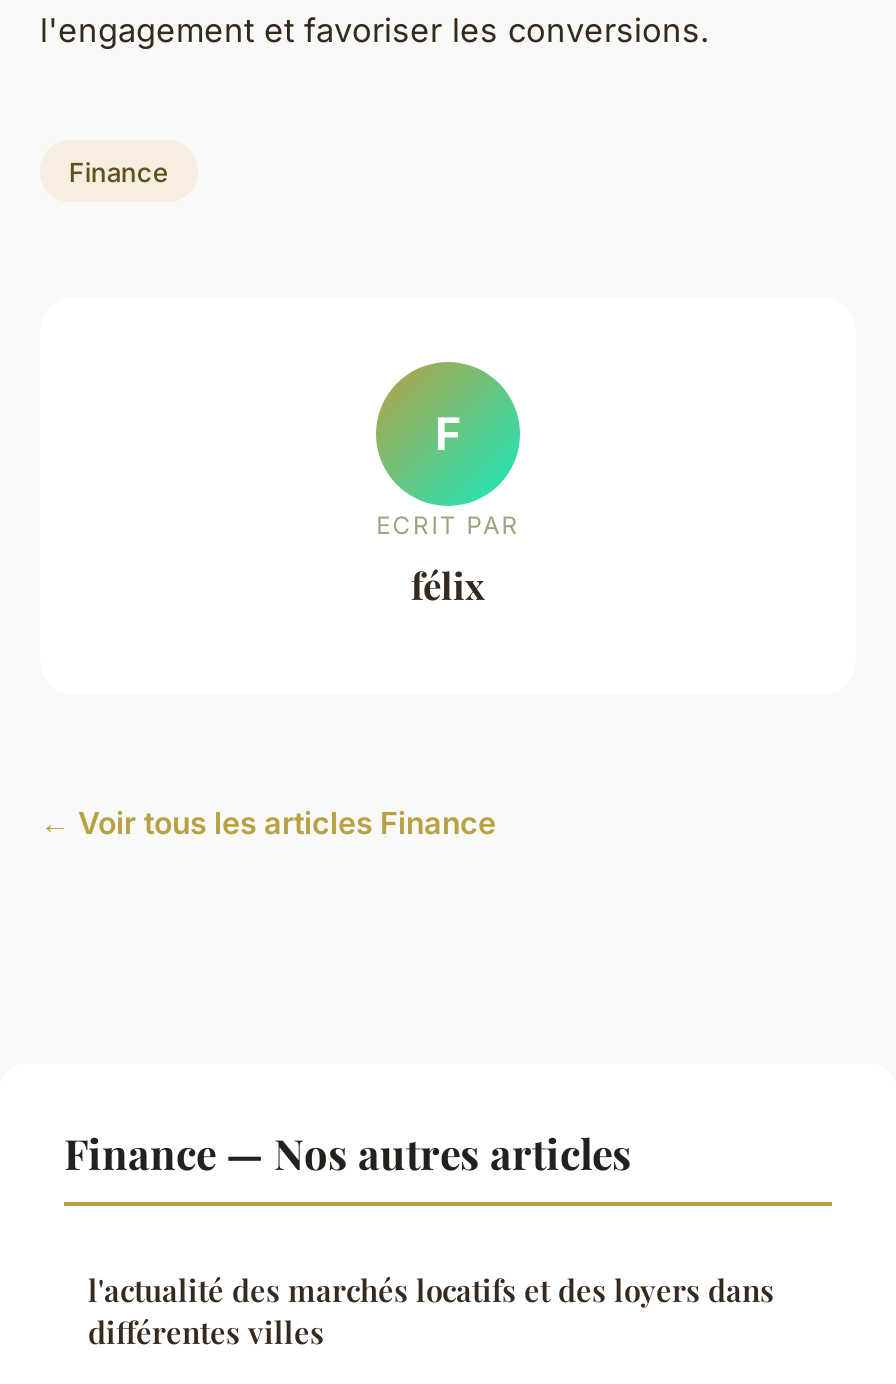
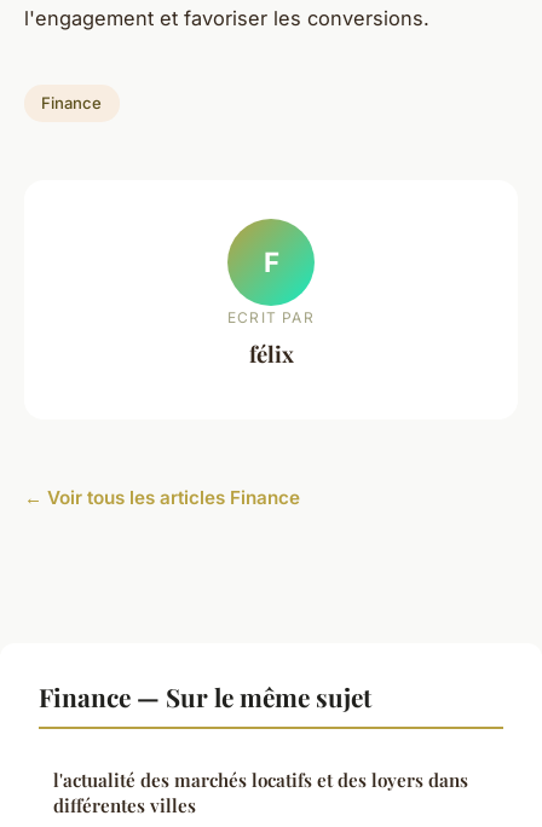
- Finance — Nos autres articles
+ Finance — Sur le même sujet
